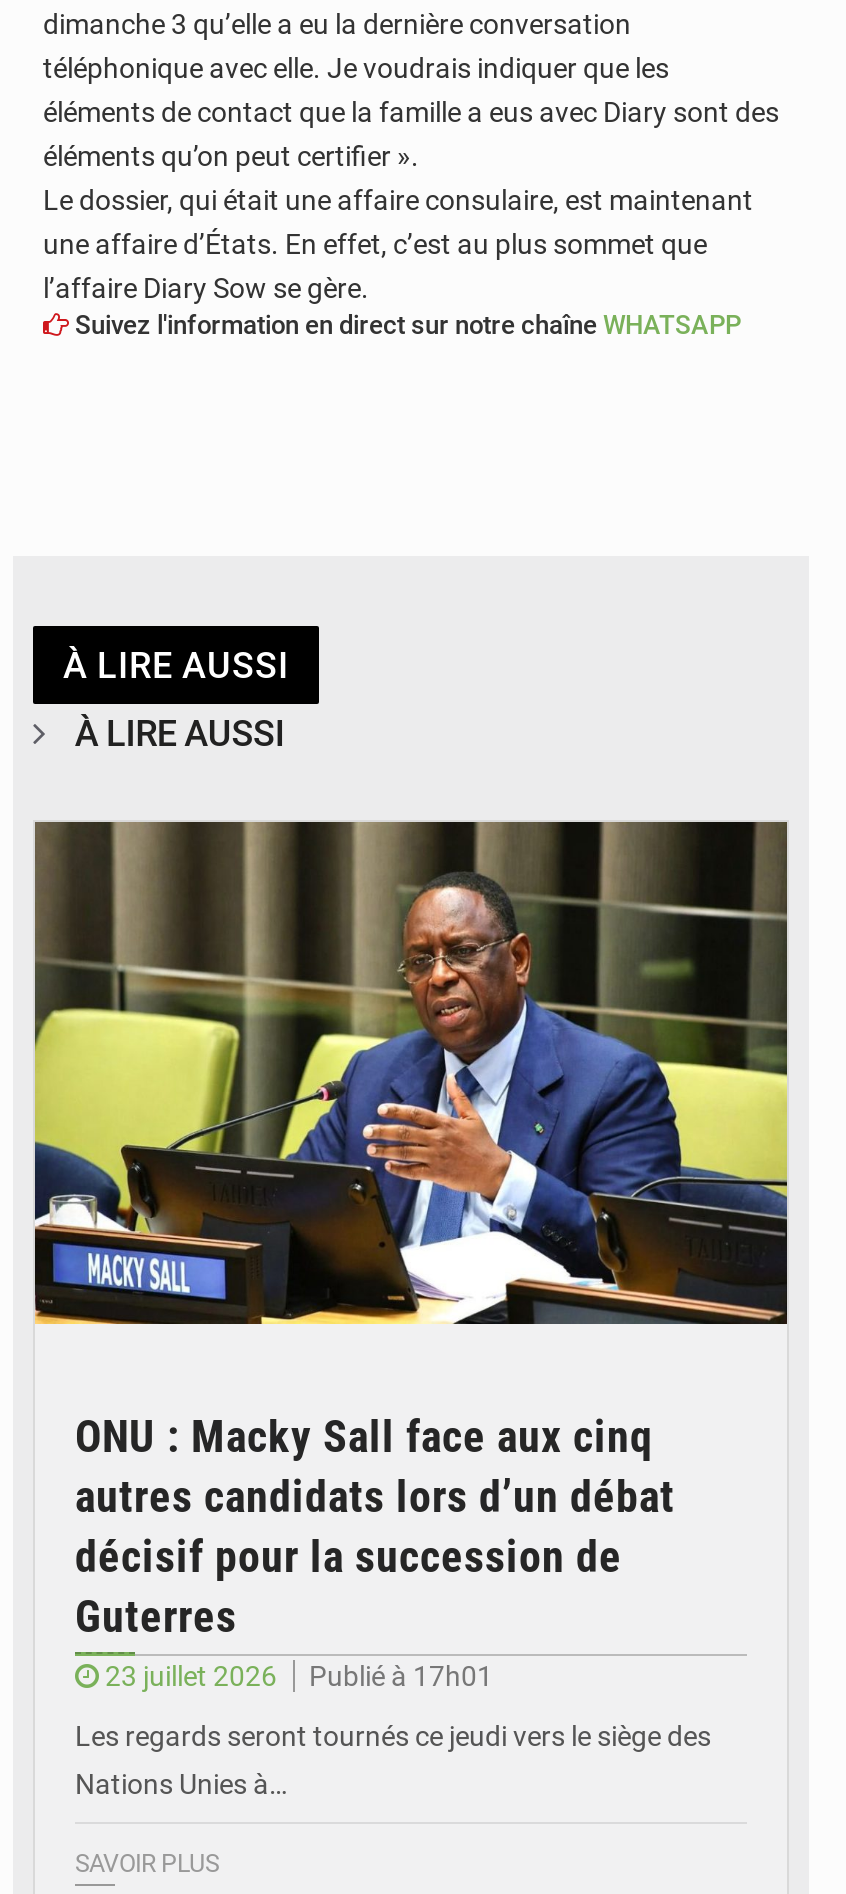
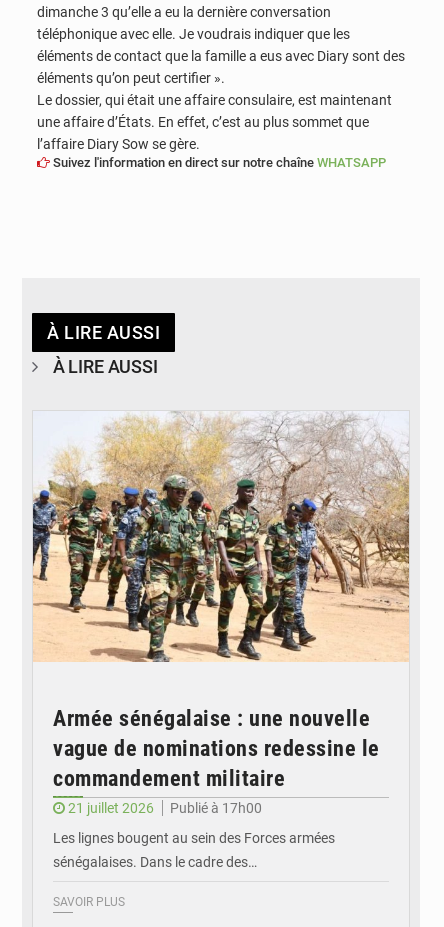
- [image]
+ [image]

- ONU : Macky Sall face aux cinq
- autres candidats lors d’un débat
- décisif pour la succession de
- Guterres
- 23 juillet 2026
- Publié à 17h01
+ Armée sénégalaise : une nouvelle
+ vague de nominations redessine le
+ commandement militaire
+ 21 juillet 2026
+ Publié à 17h00

- Les regards seront tournés ce jeudi vers le siège des
+ Les lignes bougent au sein des Forces armées

- Nations Unies à…
+ sénégalaises. Dans le cadre des…
